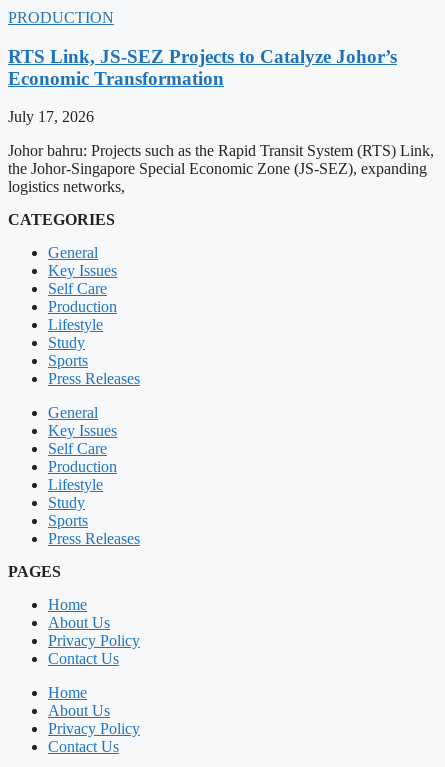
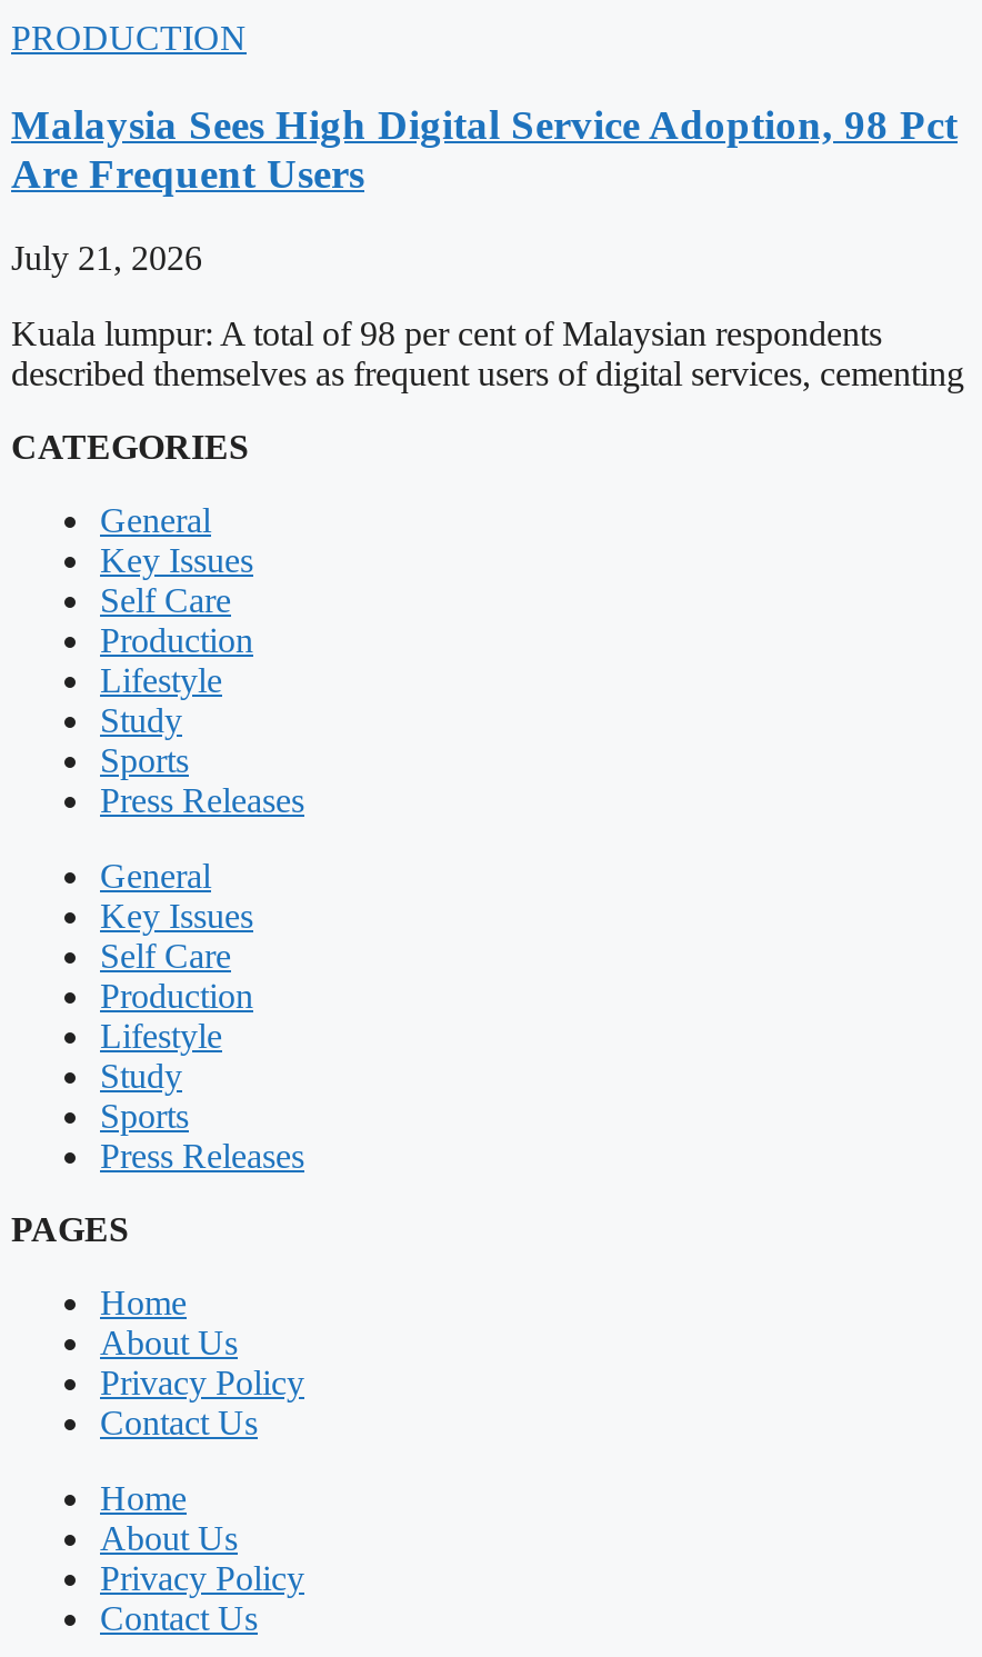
- RTS Link, JS-SEZ Projects to Catalyze Johor’s
- Economic Transformation
+ Malaysia Sees High Digital Service Adoption, 98 Pct
+ Are Frequent Users

- July 17, 2026
+ July 21, 2026

- Johor bahru: Projects such as the Rapid Transit System (RTS) Link,
- the Johor-Singapore Special Economic Zone (JS-SEZ), expanding
- logistics networks,
+ Kuala lumpur: A total of 98 per cent of Malaysian respondents
+ described themselves as frequent users of digital services, cementing
